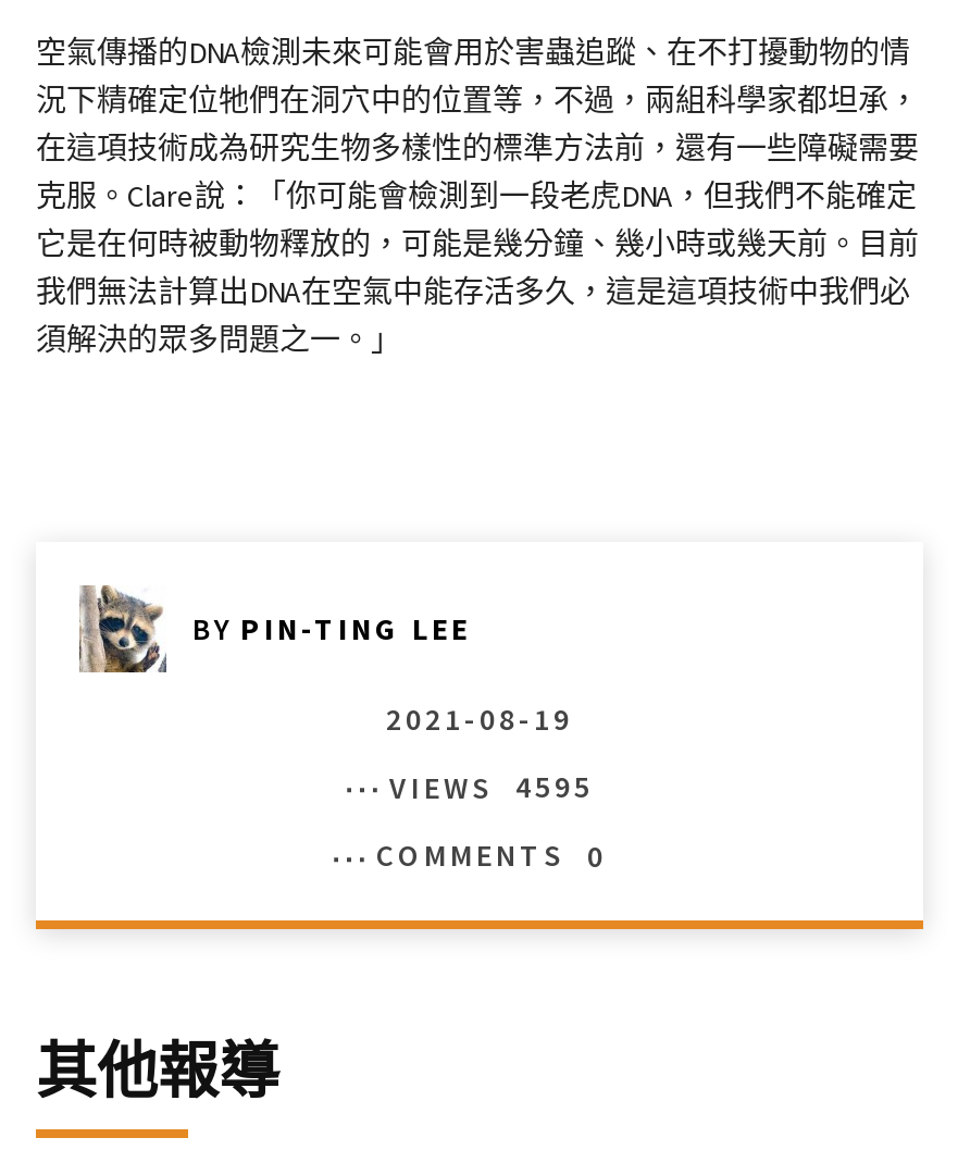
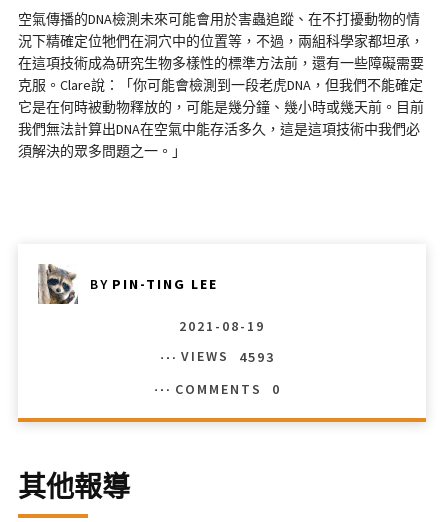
- VIEWS 4595
+ VIEWS 4593
